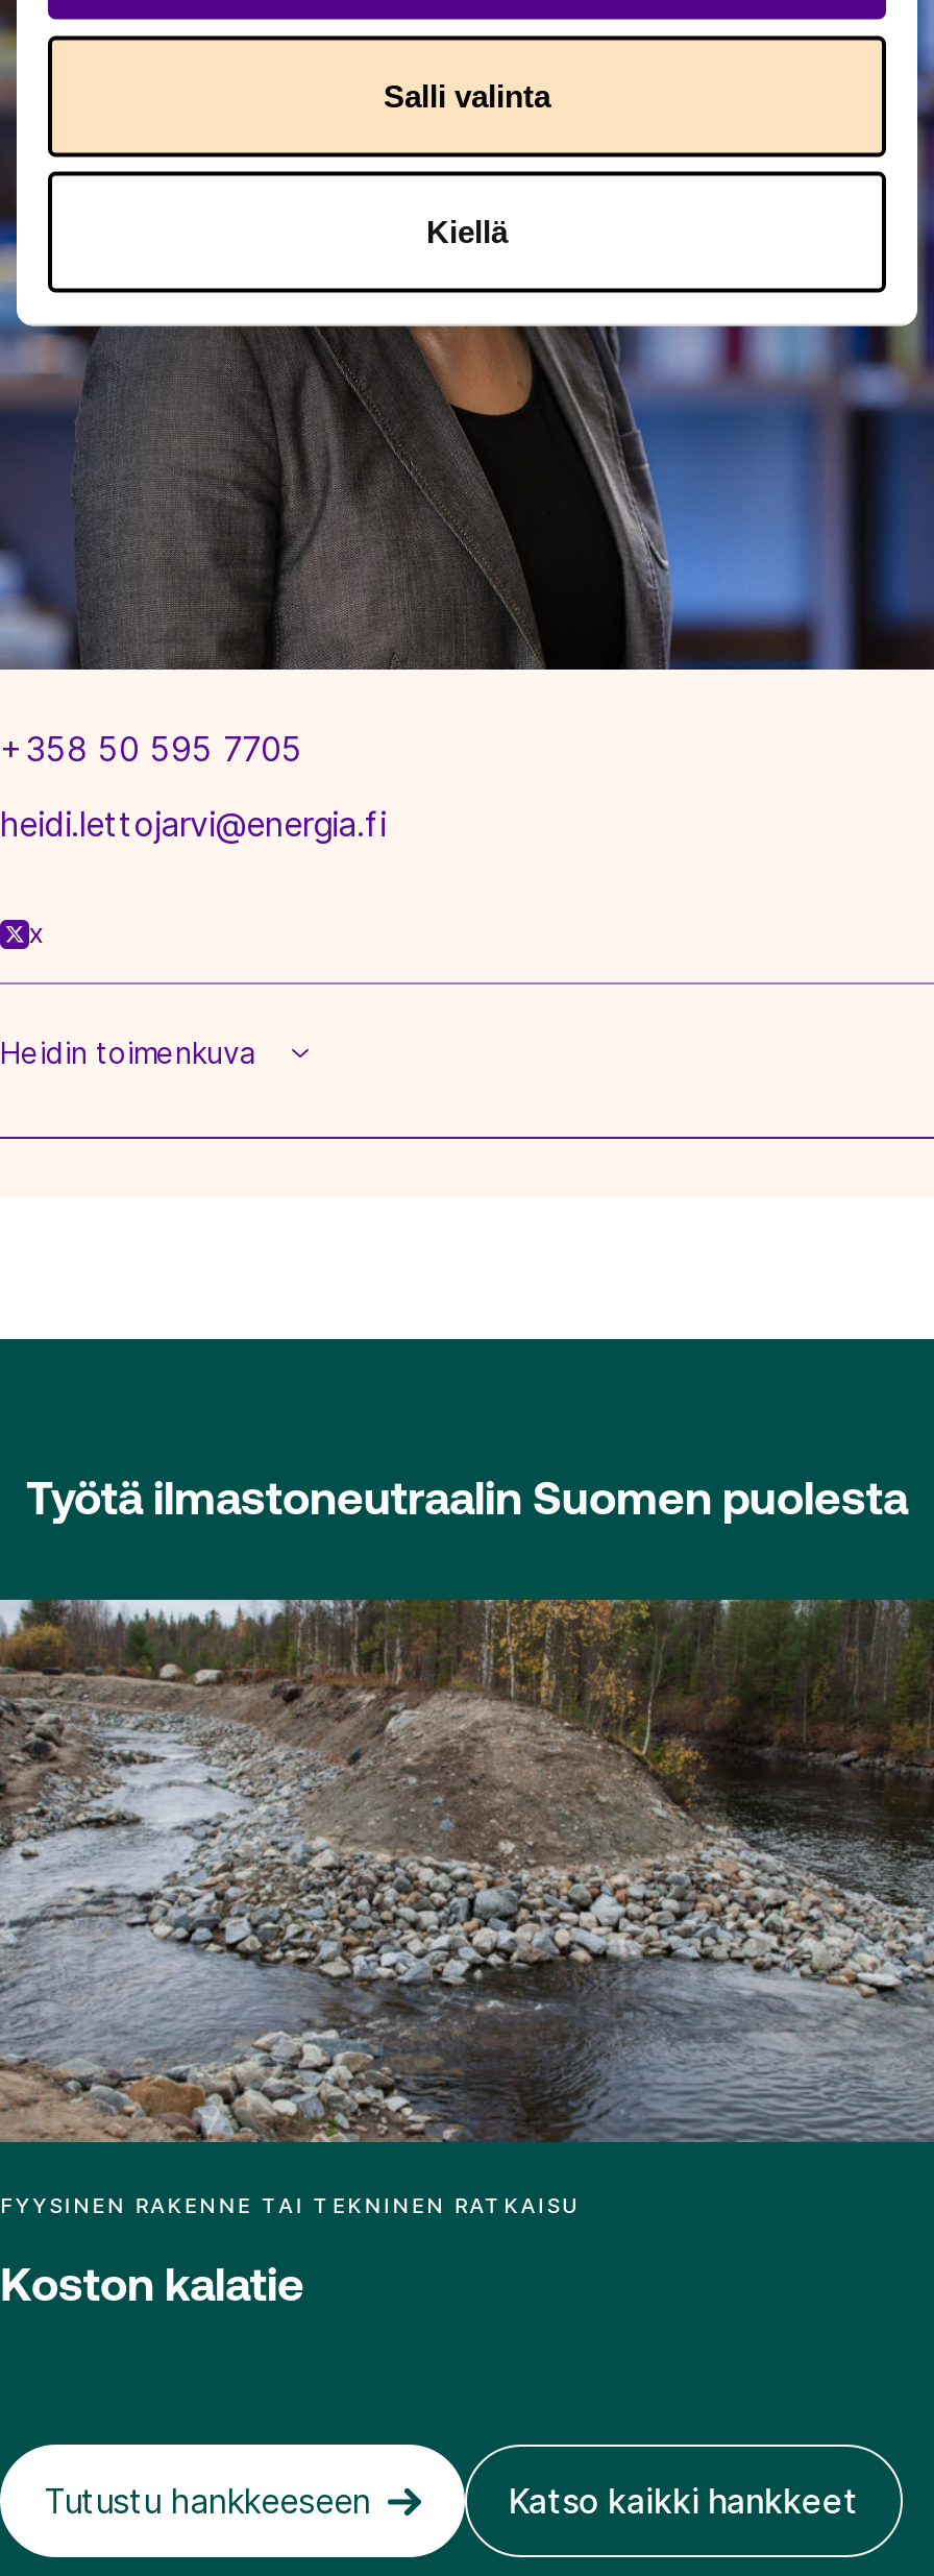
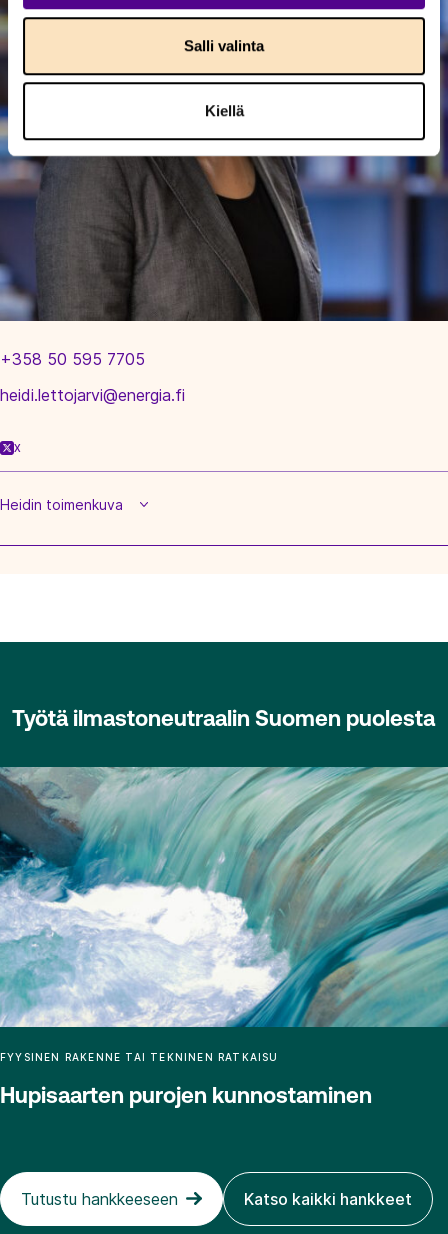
- [image]
+ [image]

- Koston kalatie
+ Hupisaarten purojen kunnostaminen
